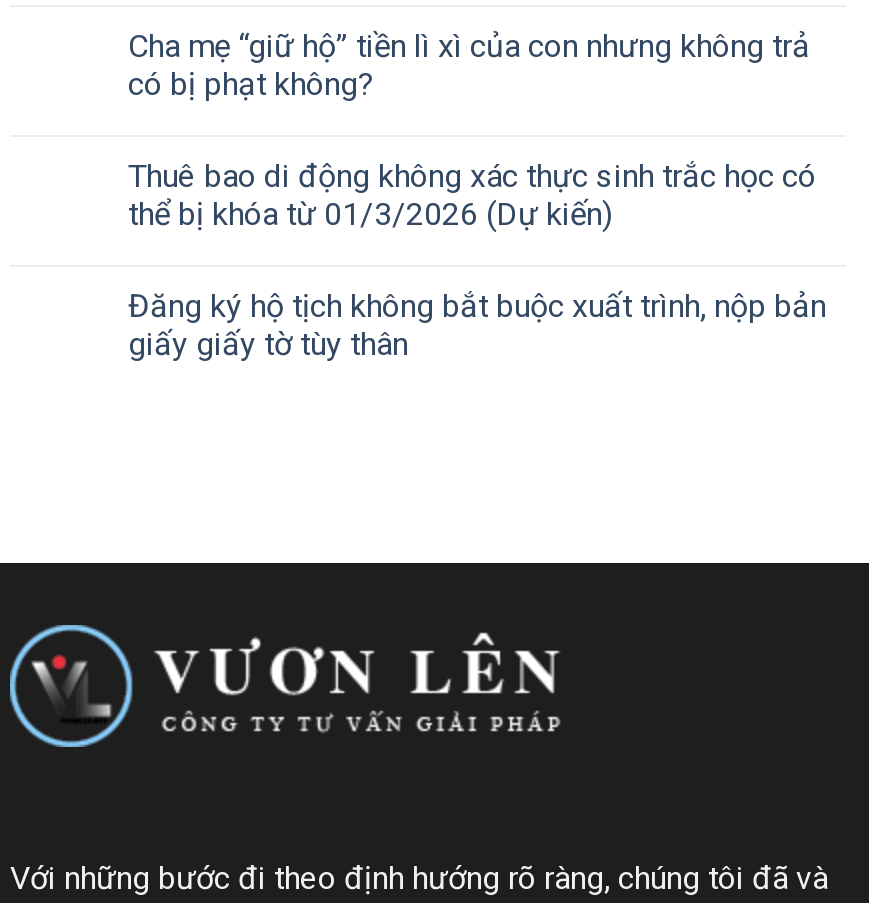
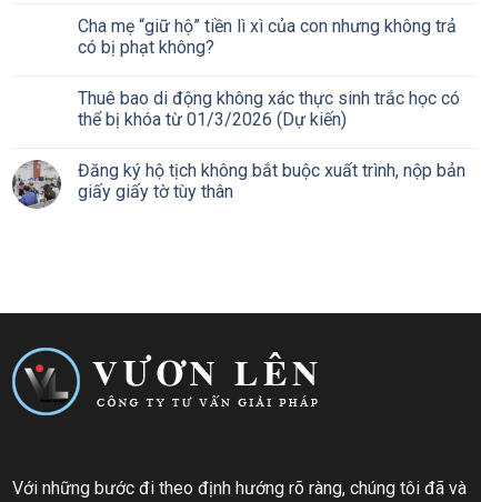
+ [image]
